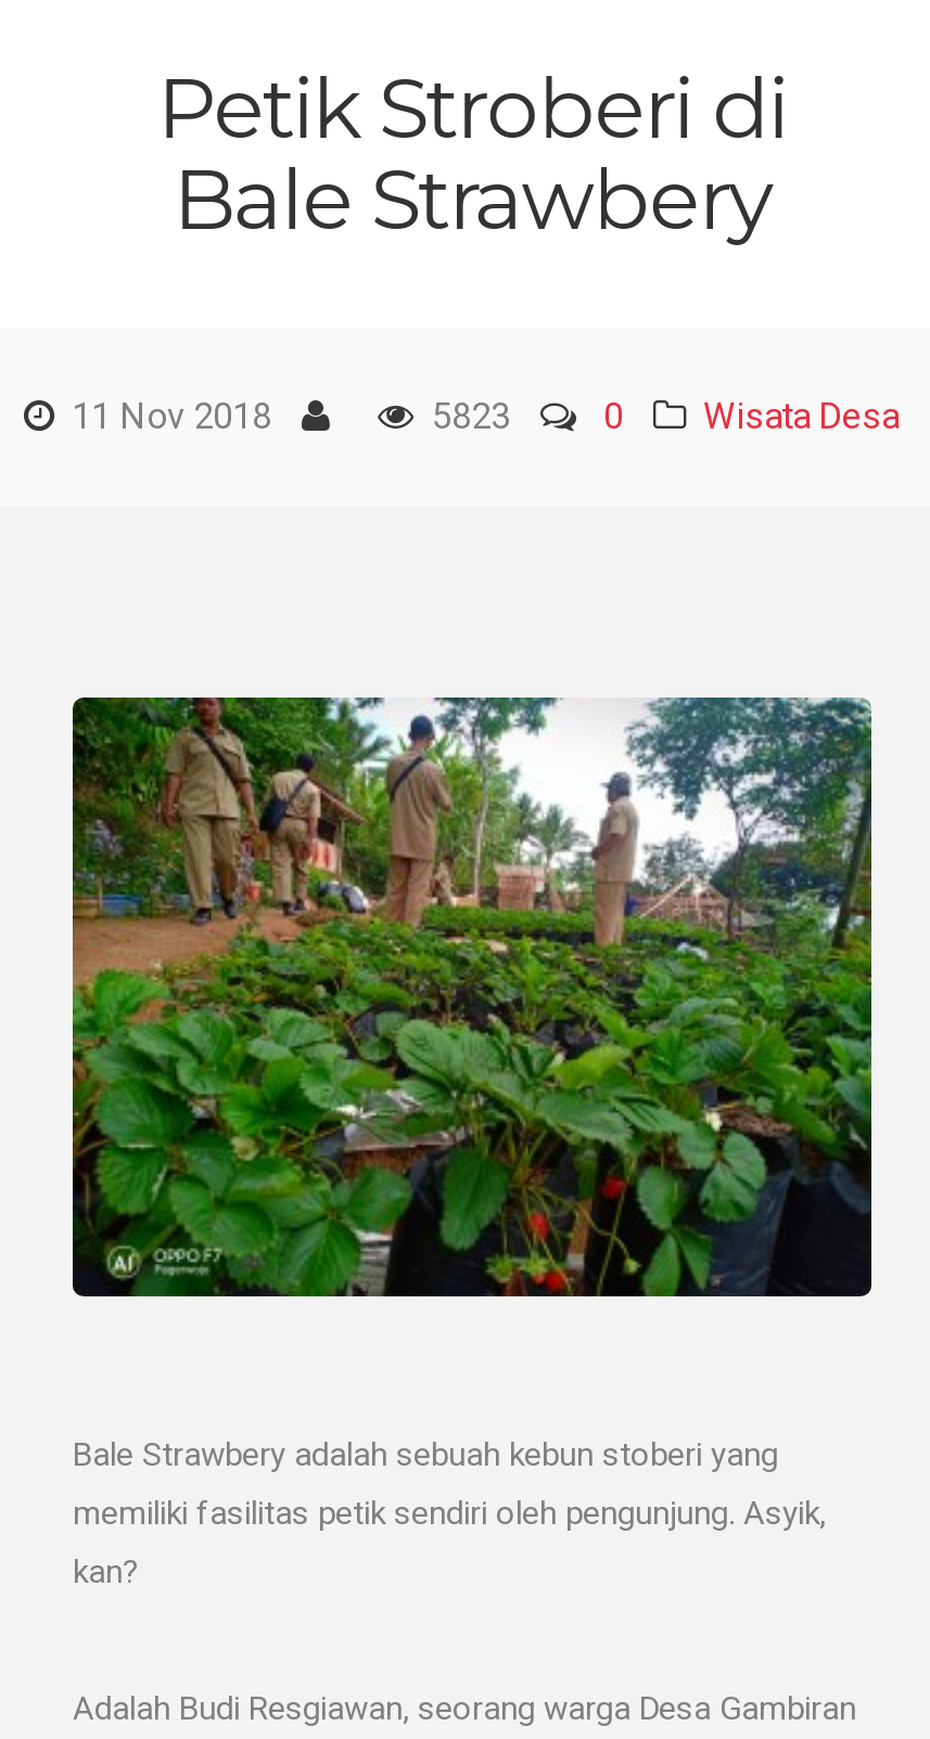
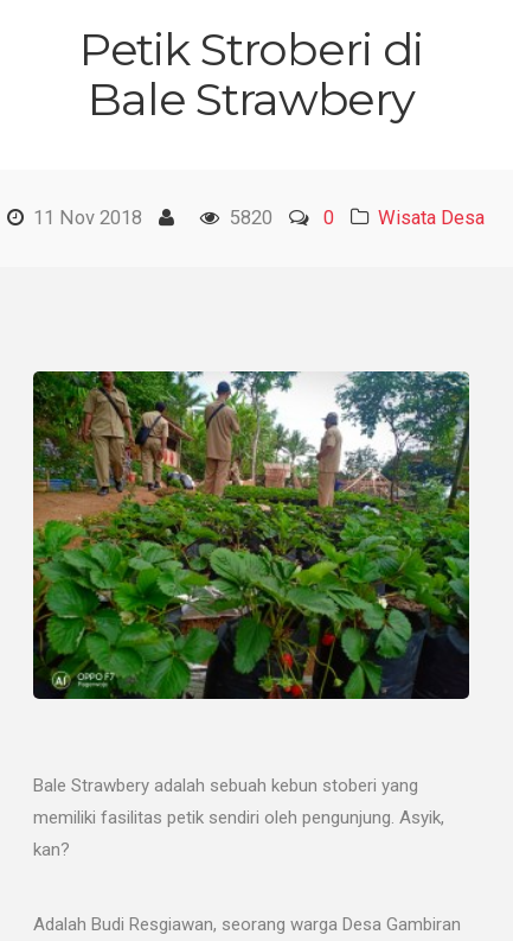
- 5823
+ 5820
